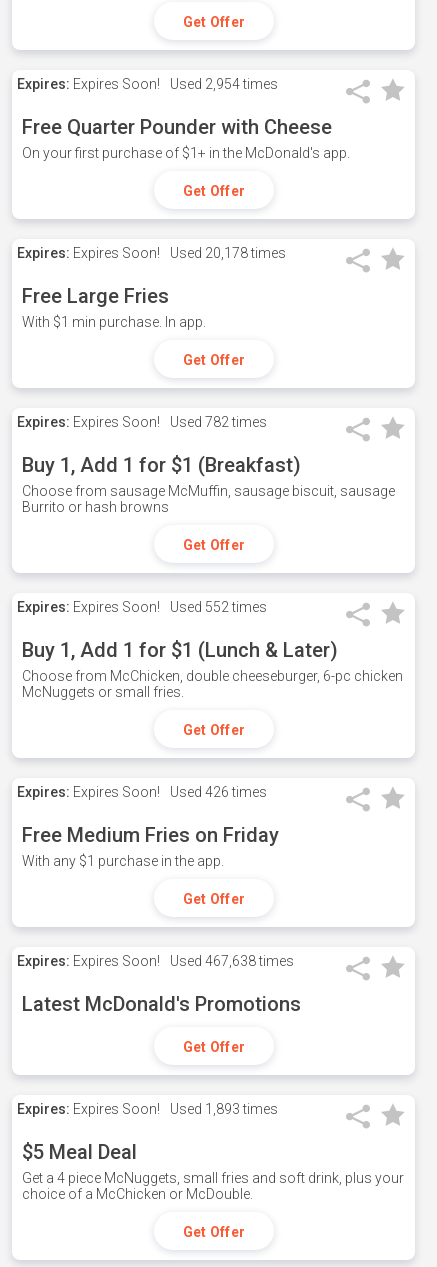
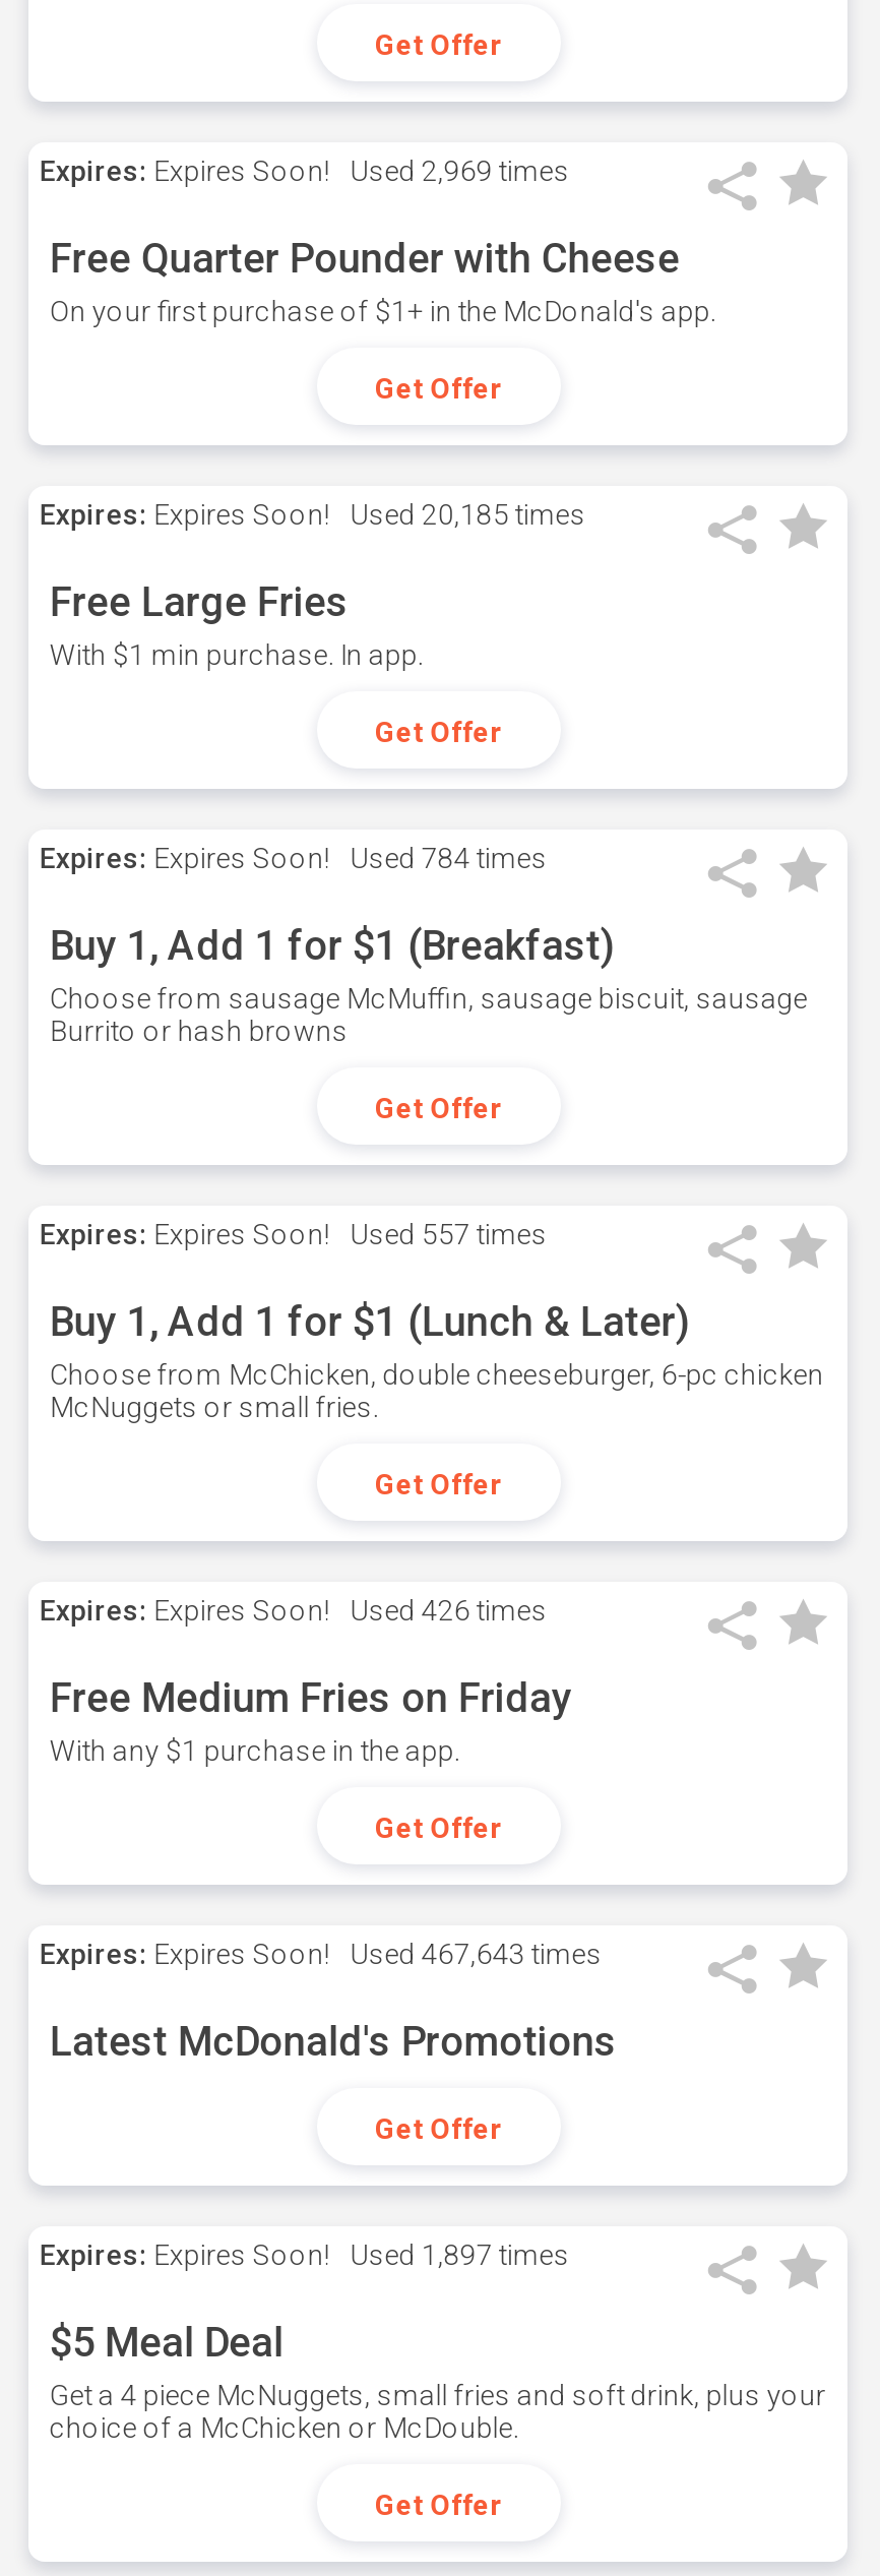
- Expires: Expires Soon! Used 2,954 times
+ Expires: Expires Soon! Used 2,969 times

- Expires: Expires Soon! Used 20,178 times
+ Expires: Expires Soon! Used 20,185 times

- Expires: Expires Soon! Used 782 times
+ Expires: Expires Soon! Used 784 times

- Expires: Expires Soon! Used 552 times
+ Expires: Expires Soon! Used 557 times

- Expires: Expires Soon! Used 467,638 times
+ Expires: Expires Soon! Used 467,643 times

- Expires: Expires Soon! Used 1,893 times
+ Expires: Expires Soon! Used 1,897 times
